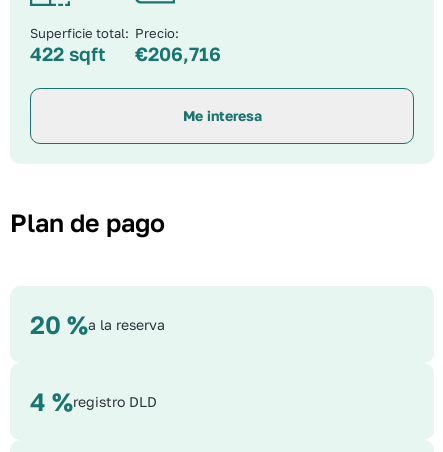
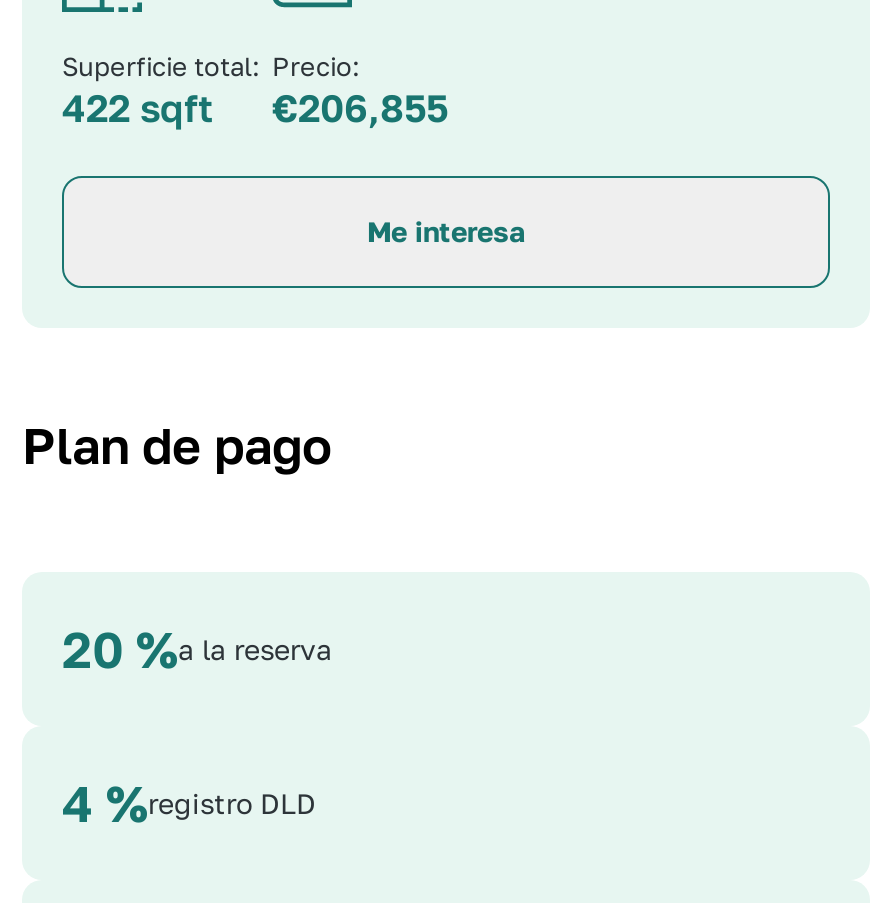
- 422 sqft €206,716
+ 422 sqft €206,855
